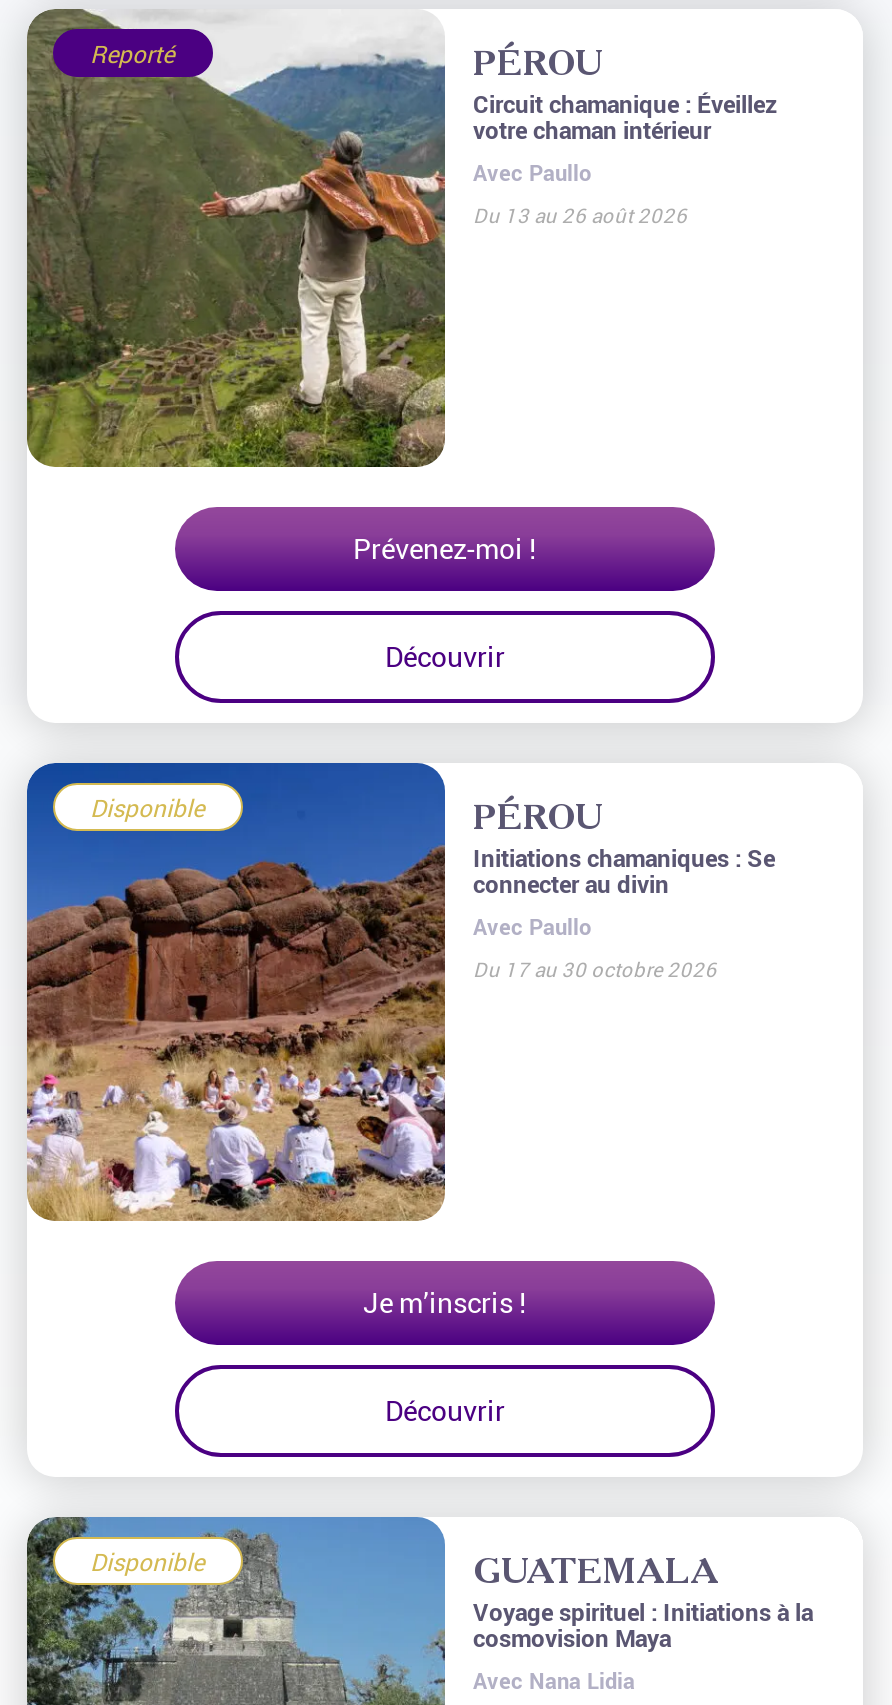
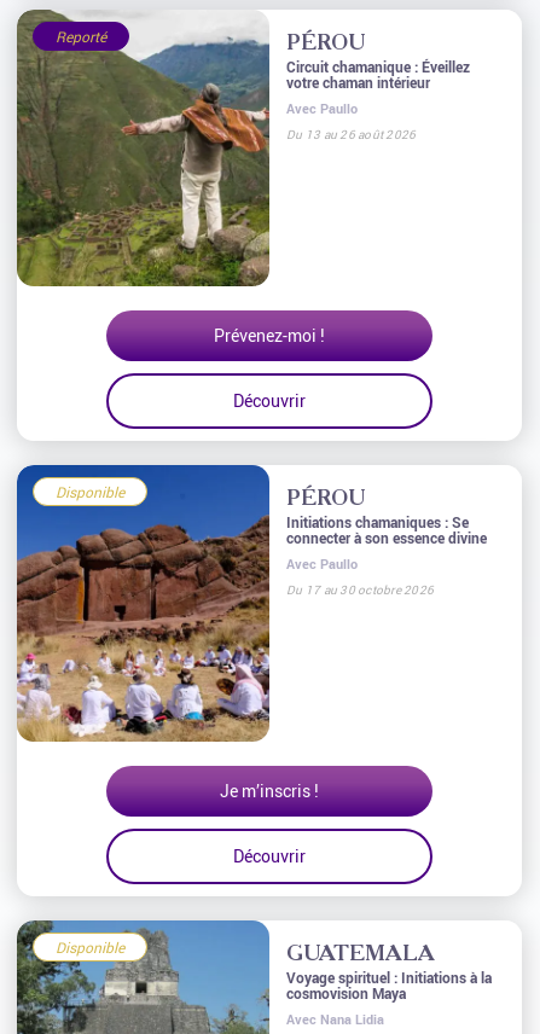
- connecter au divin
+ connecter à son essence divine
